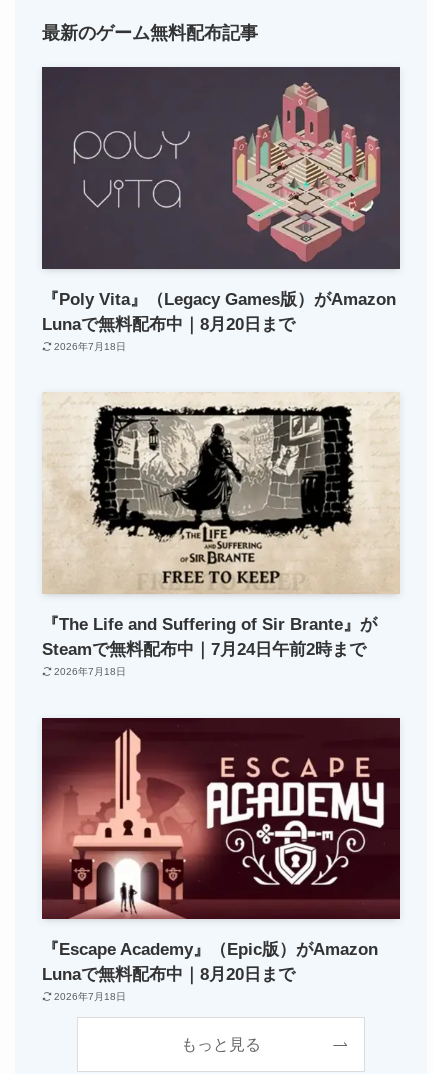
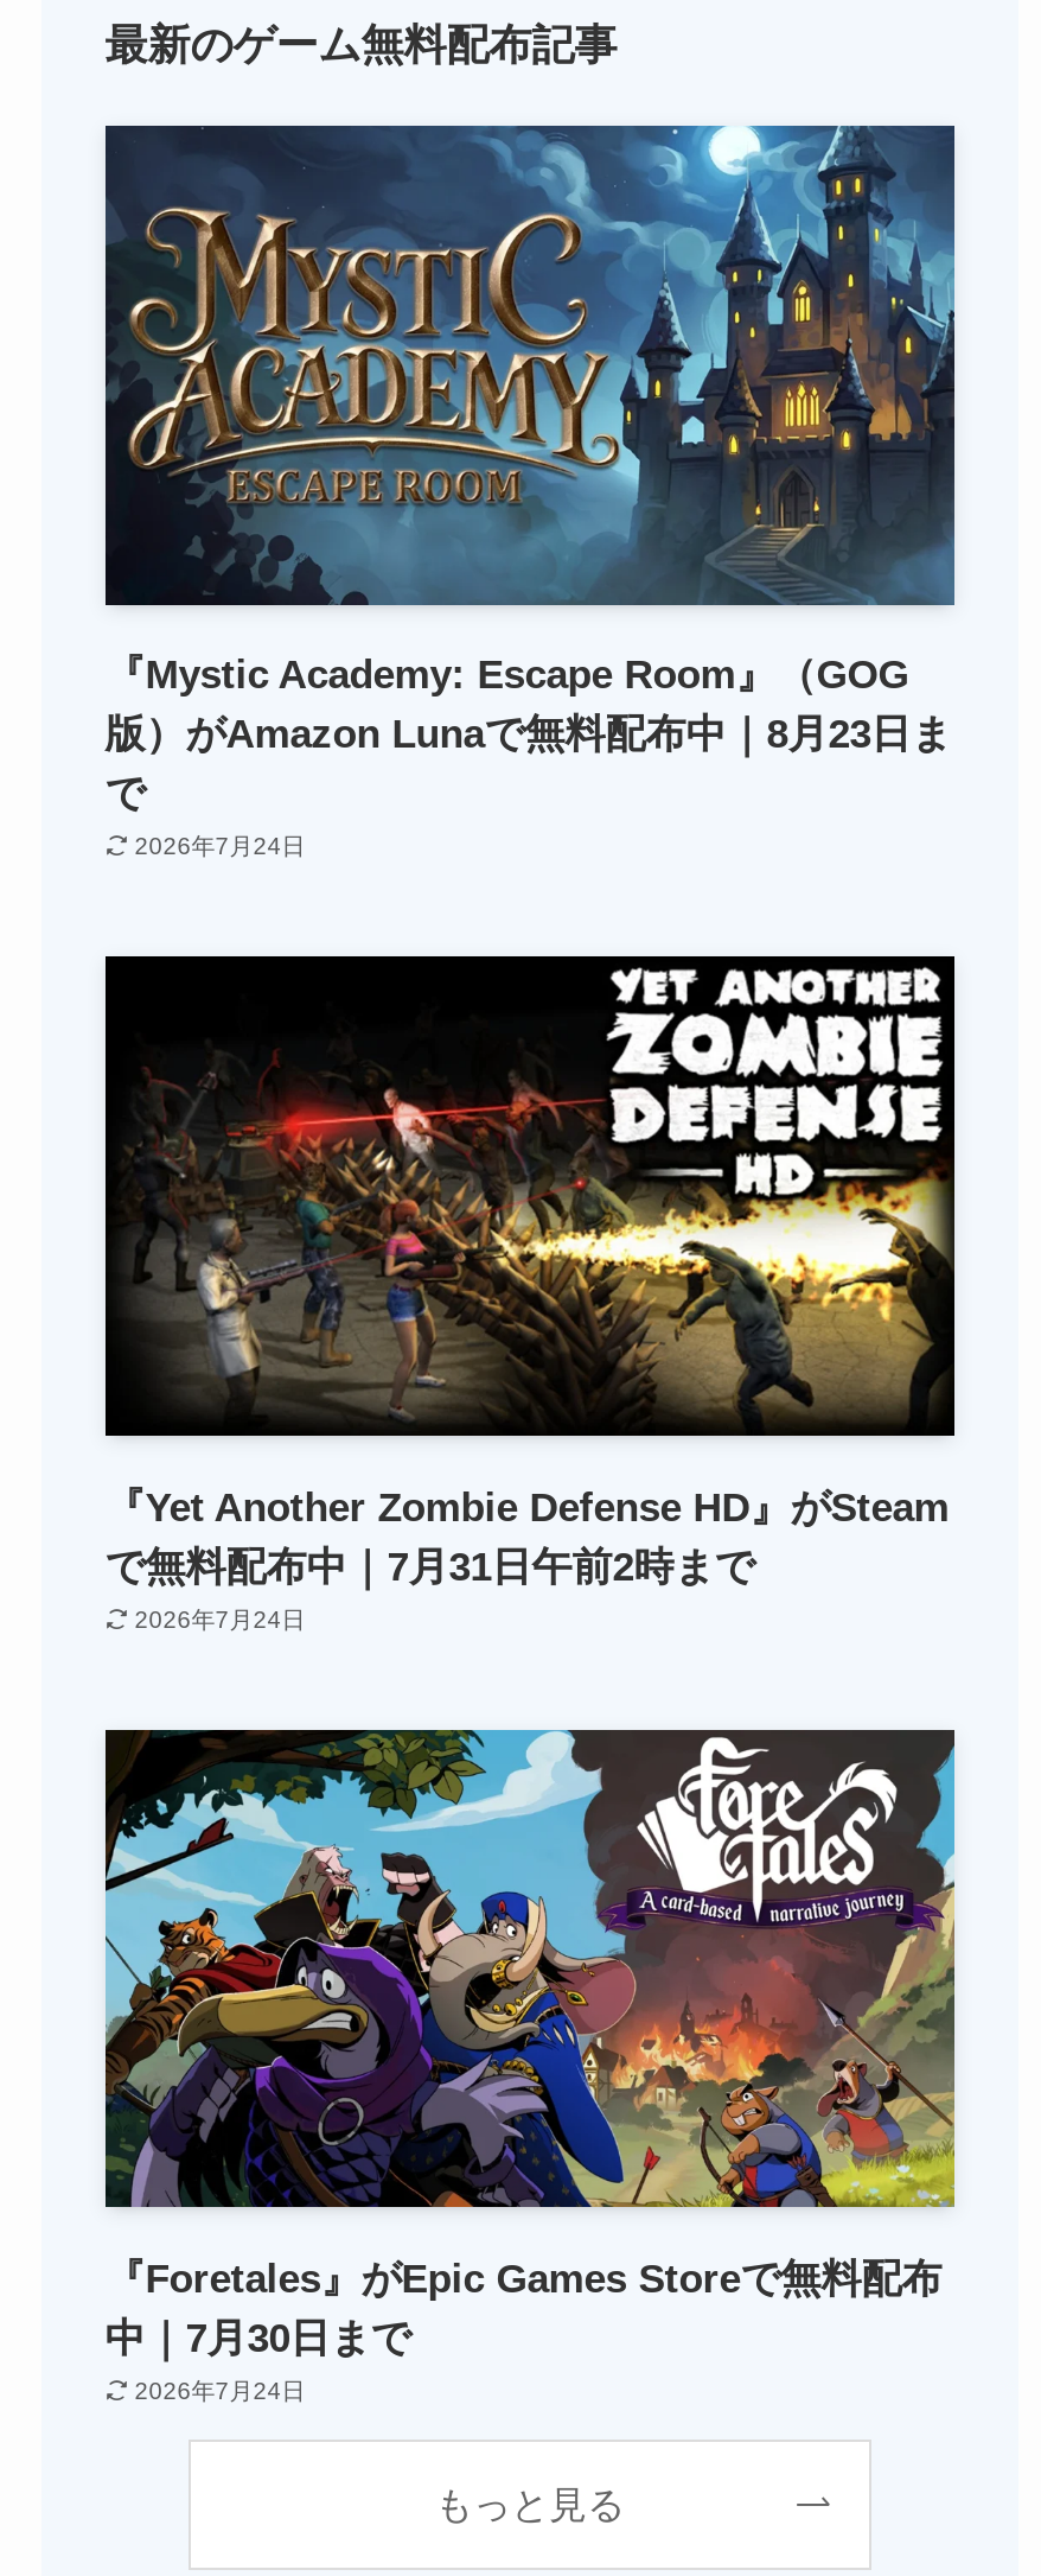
- [image]
- 『Poly Vita』（Legacy Games版）がAmazon
- Lunaで無料配布中｜8月20日まで
- 2026年7月18日
+ [image]
+ 『Mystic Academy: Escape Room』（GOG
+ 版）がAmazon Lunaで無料配布中｜8月23日ま
+ で
+ 2026年7月24日

- [image]
- 『The Life and Suffering of Sir Brante』が
- Steamで無料配布中｜7月24日午前2時まで
- 2026年7月18日
+ [image]
+ 『Yet Another Zombie Defense HD』がSteam
+ で無料配布中｜7月31日午前2時まで
+ 2026年7月24日

- [image]
- 『Escape Academy』（Epic版）がAmazon
- Lunaで無料配布中｜8月20日まで
- 2026年7月18日
+ [image]
+ 『Foretales』がEpic Games Storeで無料配布
+ 中｜7月30日まで
+ 2026年7月24日
